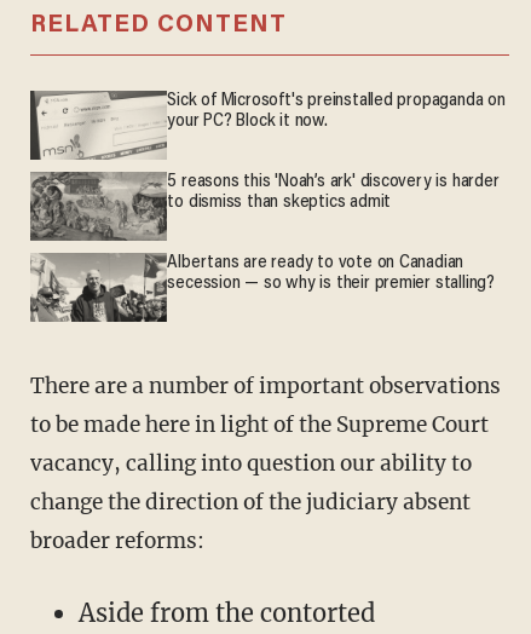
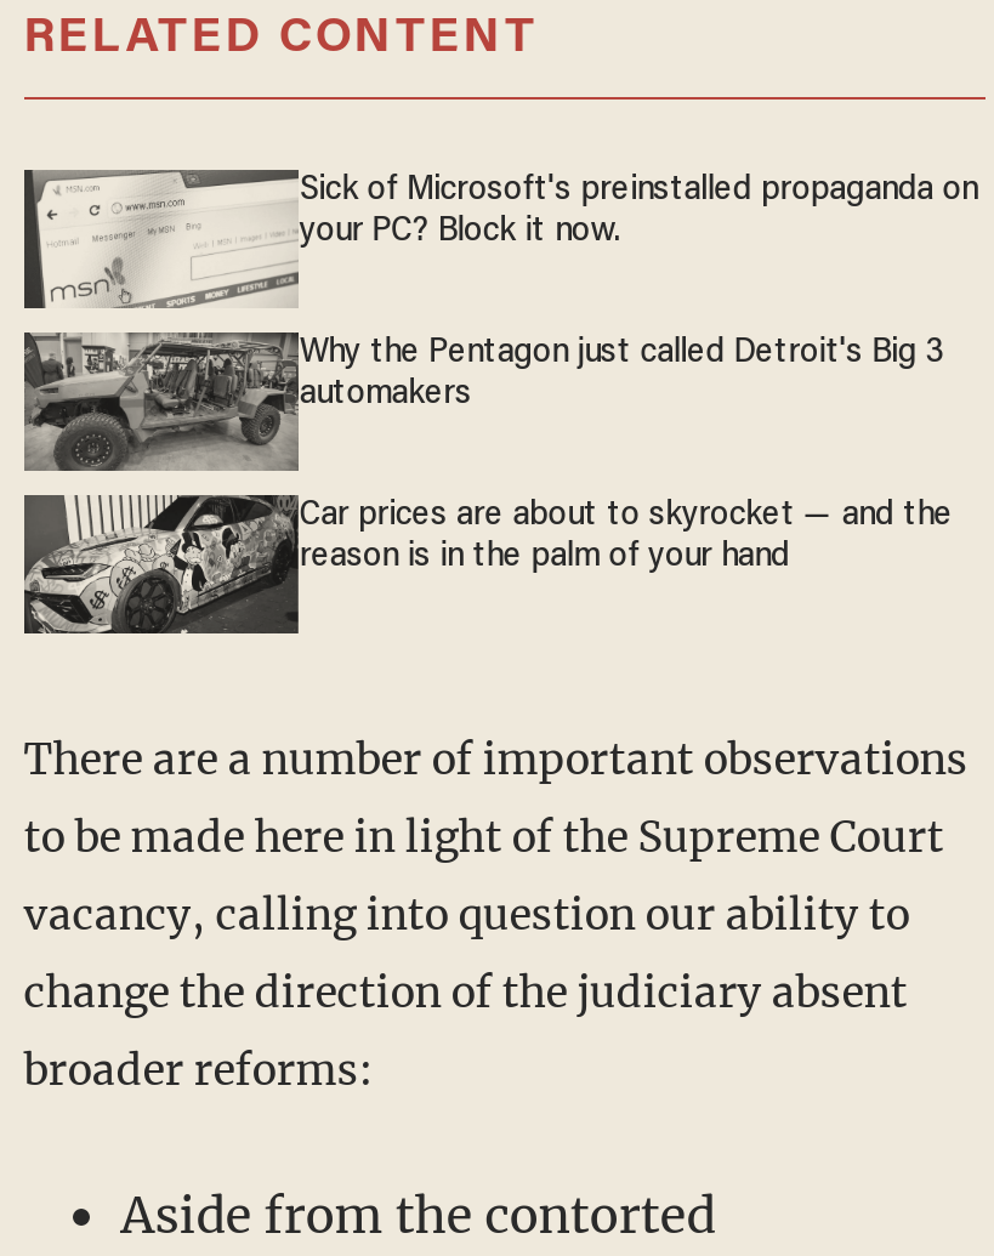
- [image]
- 5 reasons this 'Noah’s ark' discovery is harder
- to dismiss than skeptics admit
+ [image]
+ Why the Pentagon just called Detroit's Big 3
+ automakers

- [image]
- Albertans are ready to vote on Canadian
- secession — so why is their premier stalling?
+ [image]
+ Car prices are about to skyrocket — and the
+ reason is in the palm of your hand
